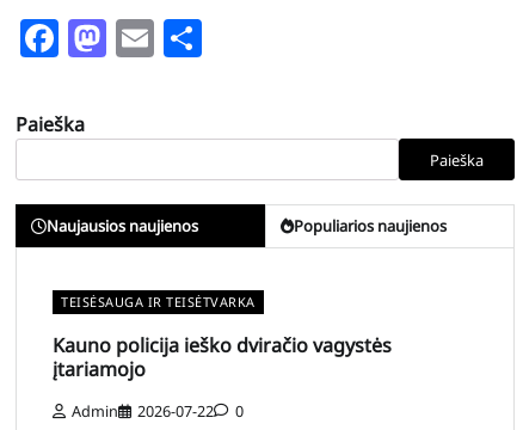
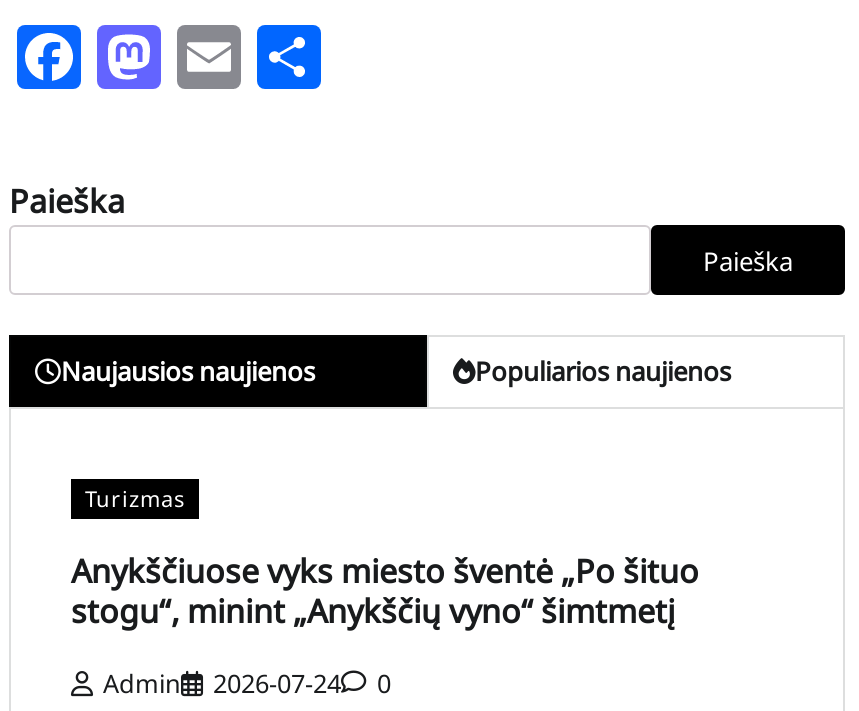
- TEISĖSAUGA IR TEISĖTVARKA
+ Turizmas

- Kauno policija ieško dviračio vagystės
- įtariamojo
+ Anykščiuose vyks miesto šventė „Po šituo
+ stogu“, minint „Anykščių vyno“ šimtmetį

- Admin 2026-07-22 0
+ Admin 2026-07-24 0
